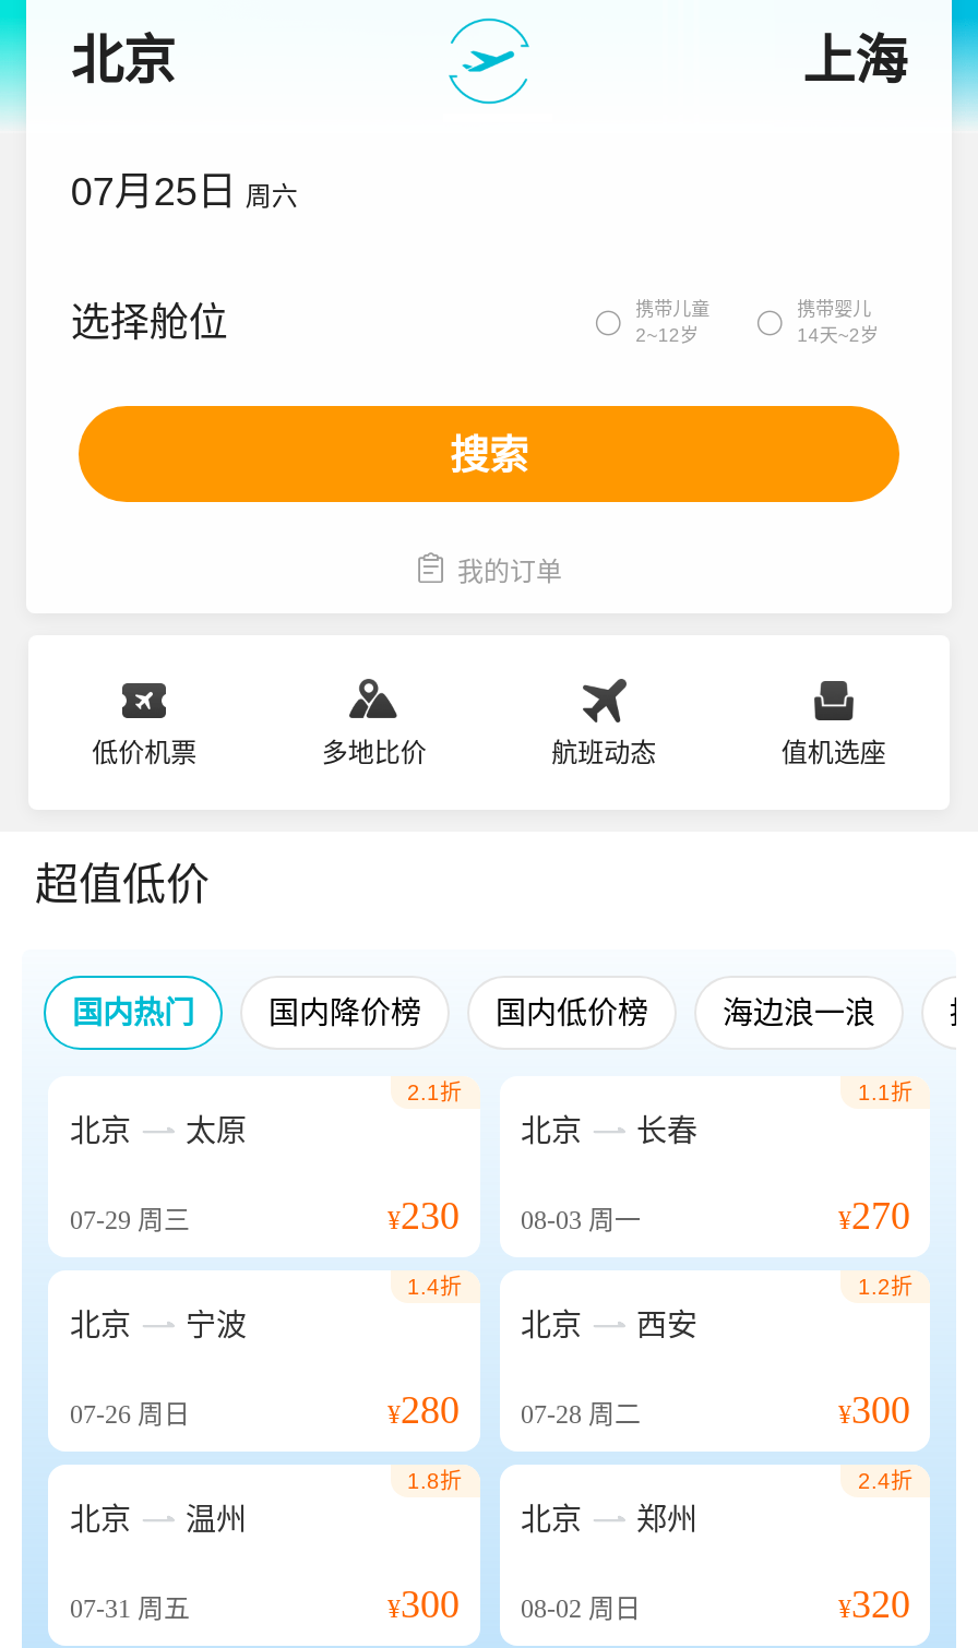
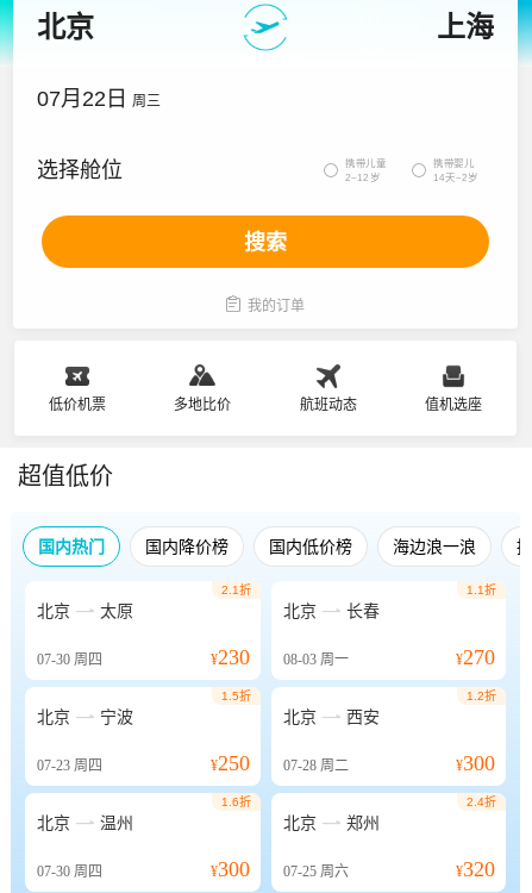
- 07月25日 周六
+ 07月22日 周三

- 07-29周三
+ 07-30周四

- 1.4折
+ 1.5折

- 07-26周日
+ 07-23周四

- ¥280 07-28周二
+ ¥250 07-28周二

- 1.8折
+ 1.6折

- 07-31周五
+ 07-30周四

- ¥300 08-02周日
+ ¥300 07-25周六
